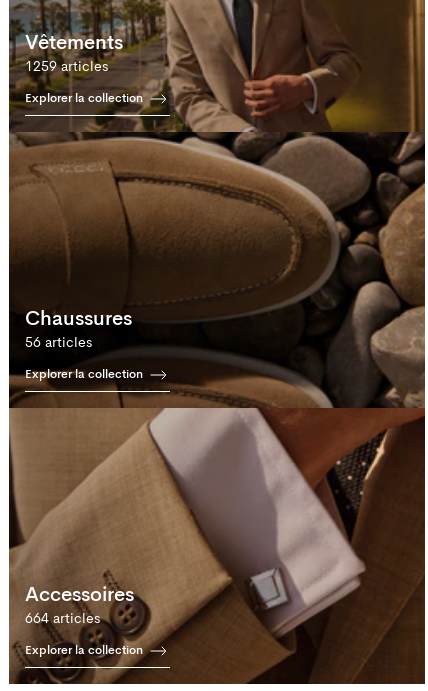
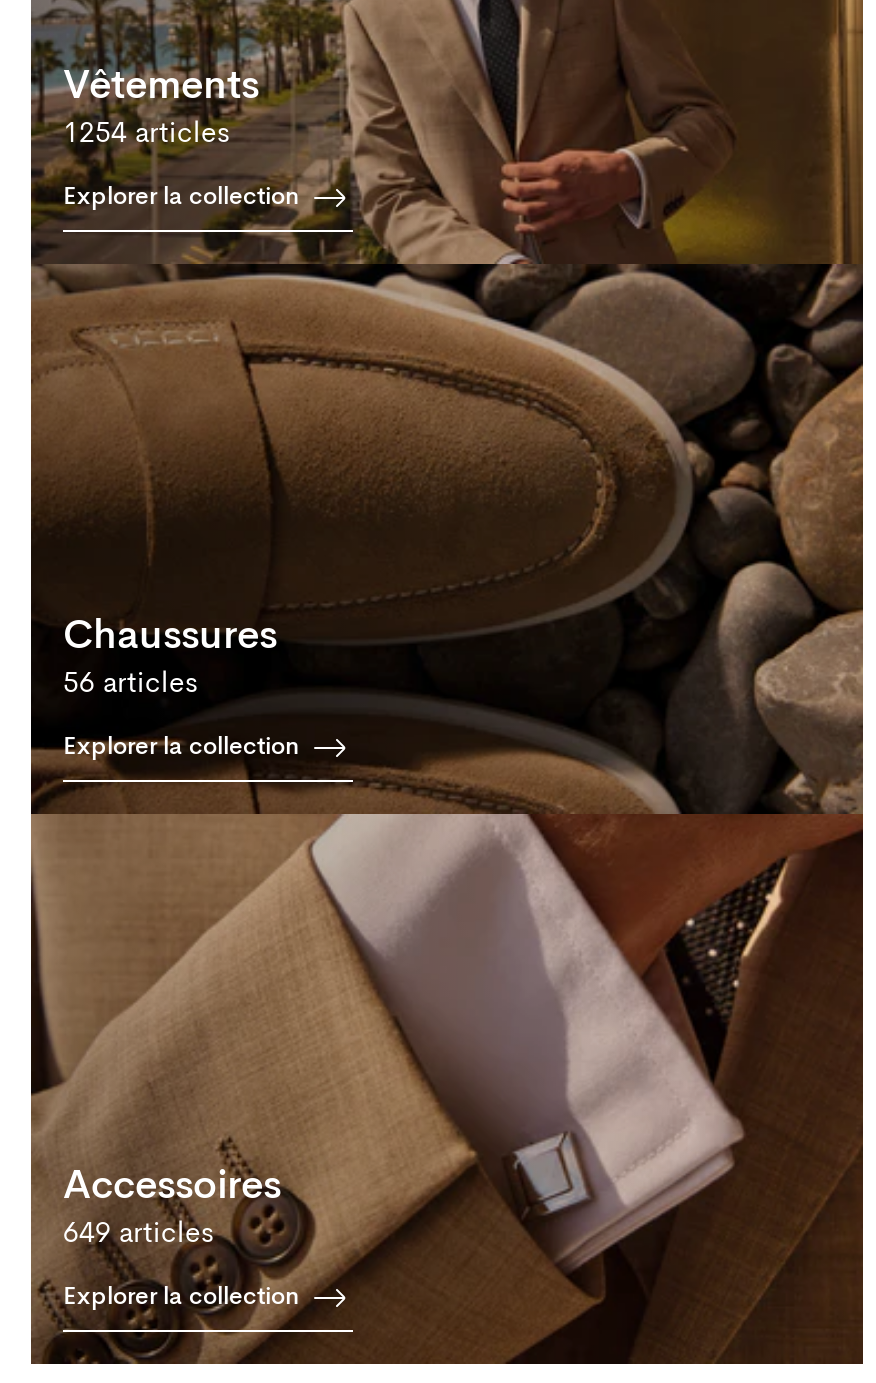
- 1259 articles
+ 1254 articles

- 664 articles
+ 649 articles
